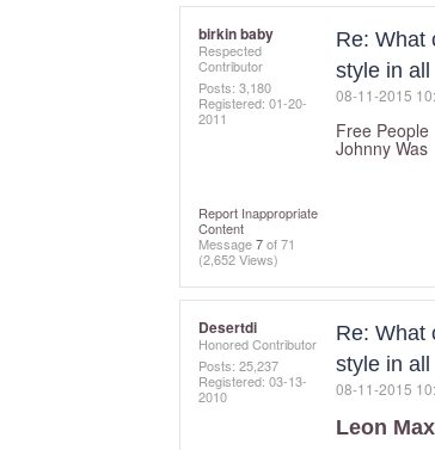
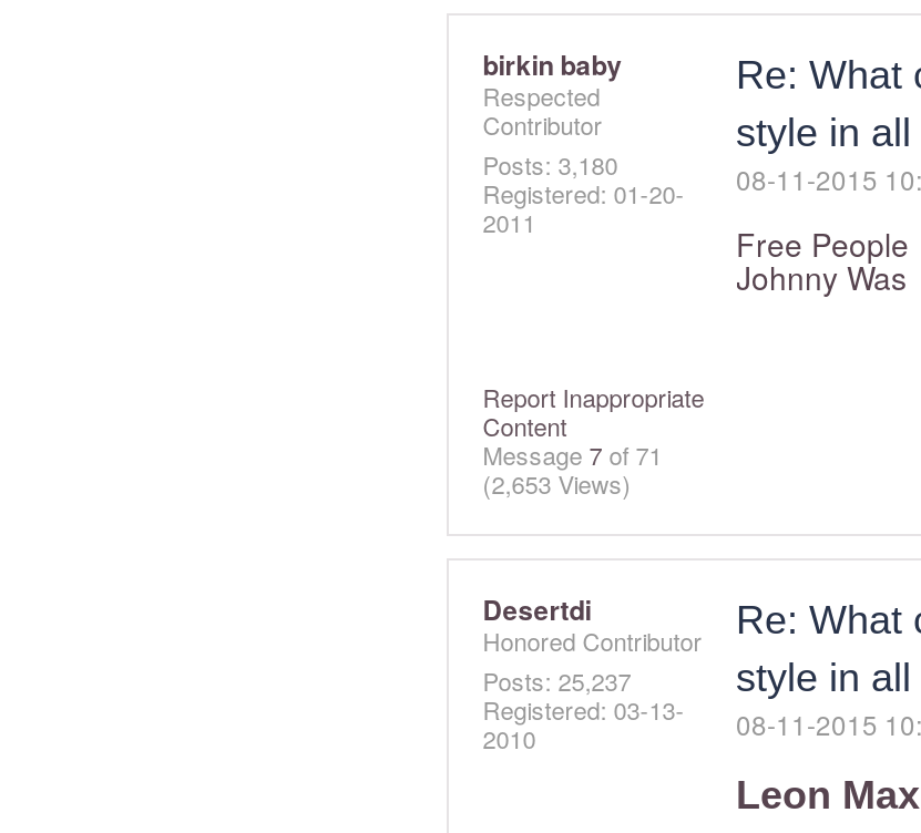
- (2,652 Views)
+ (2,653 Views)
